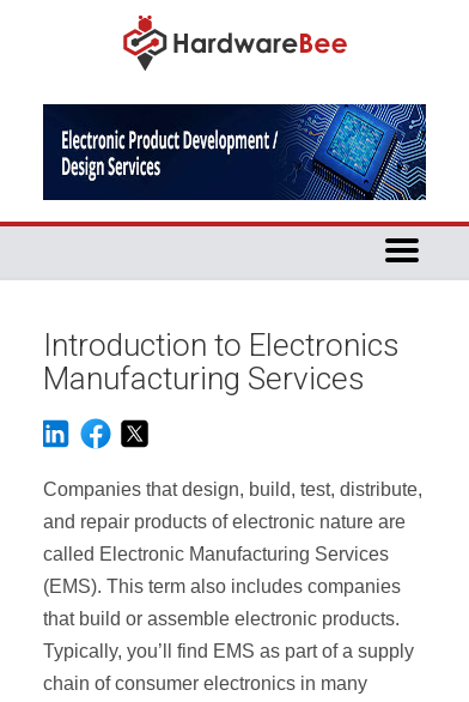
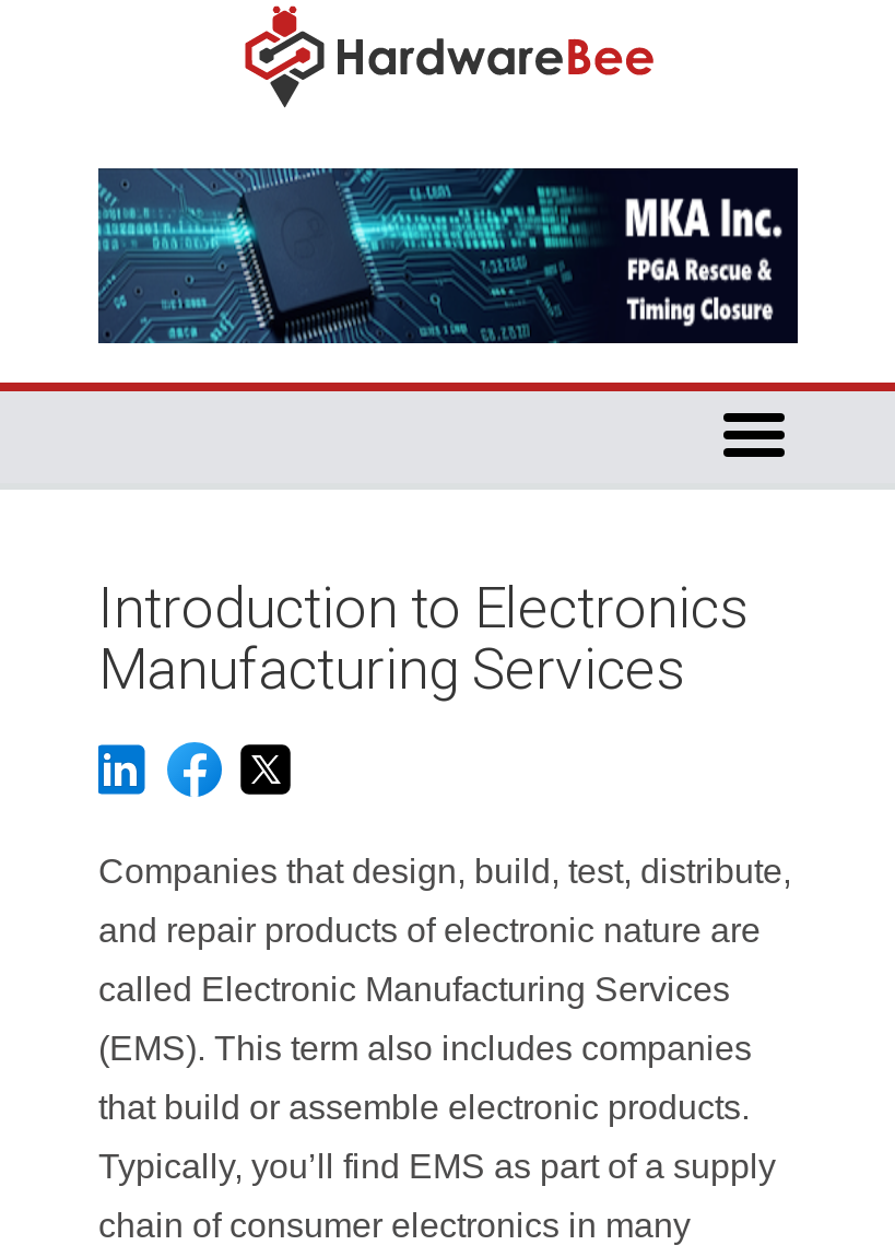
- [image]
+ [image]
